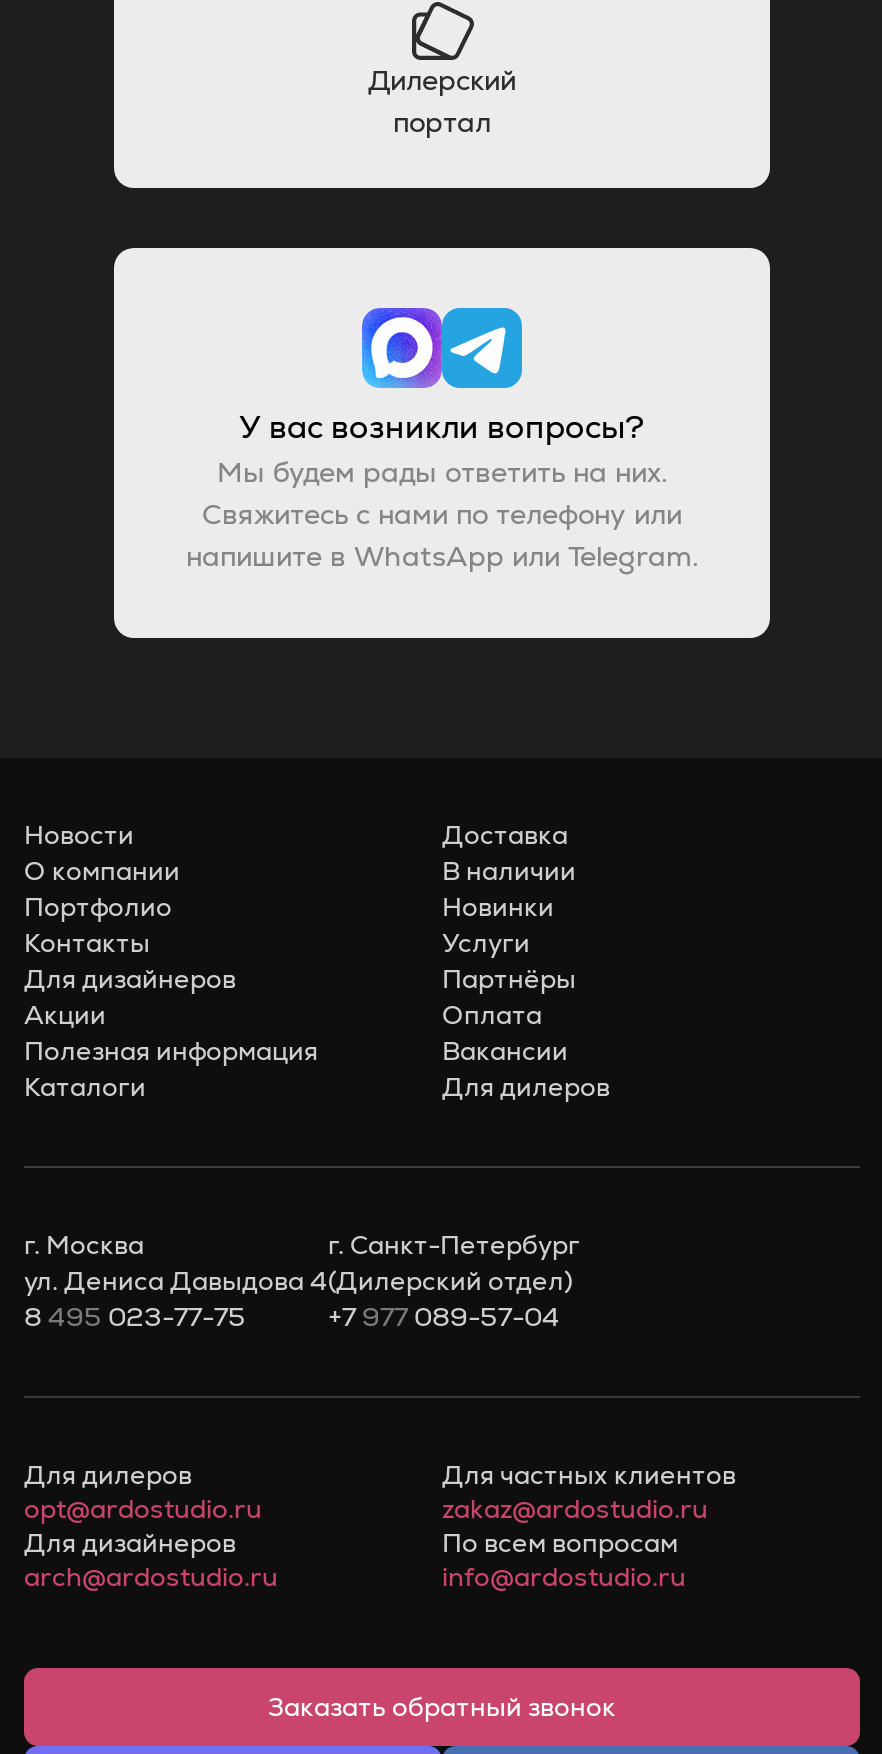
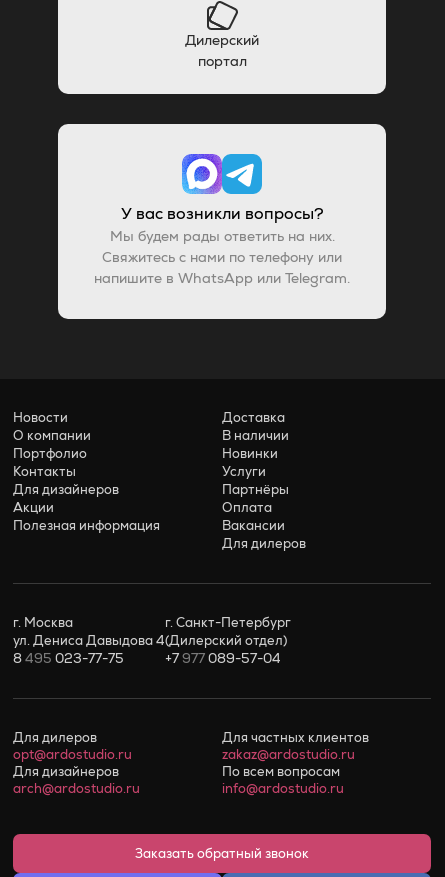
- Каталоги
